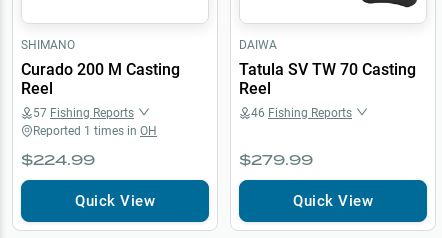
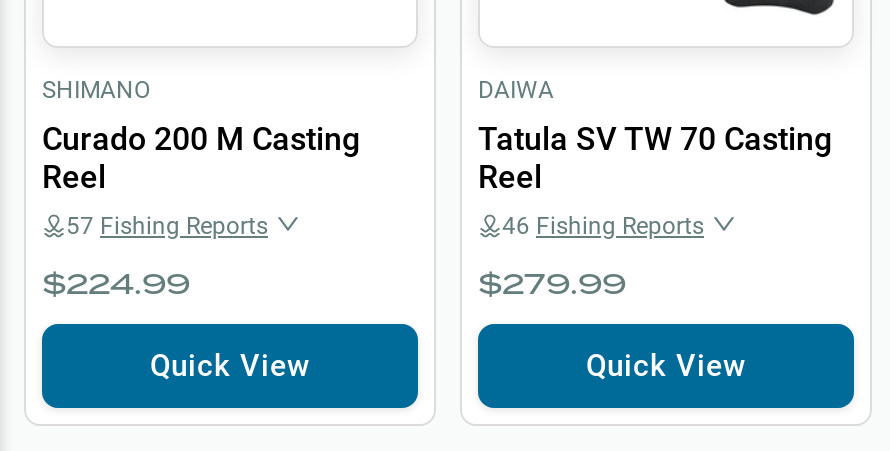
- Reported 1 times in OH
